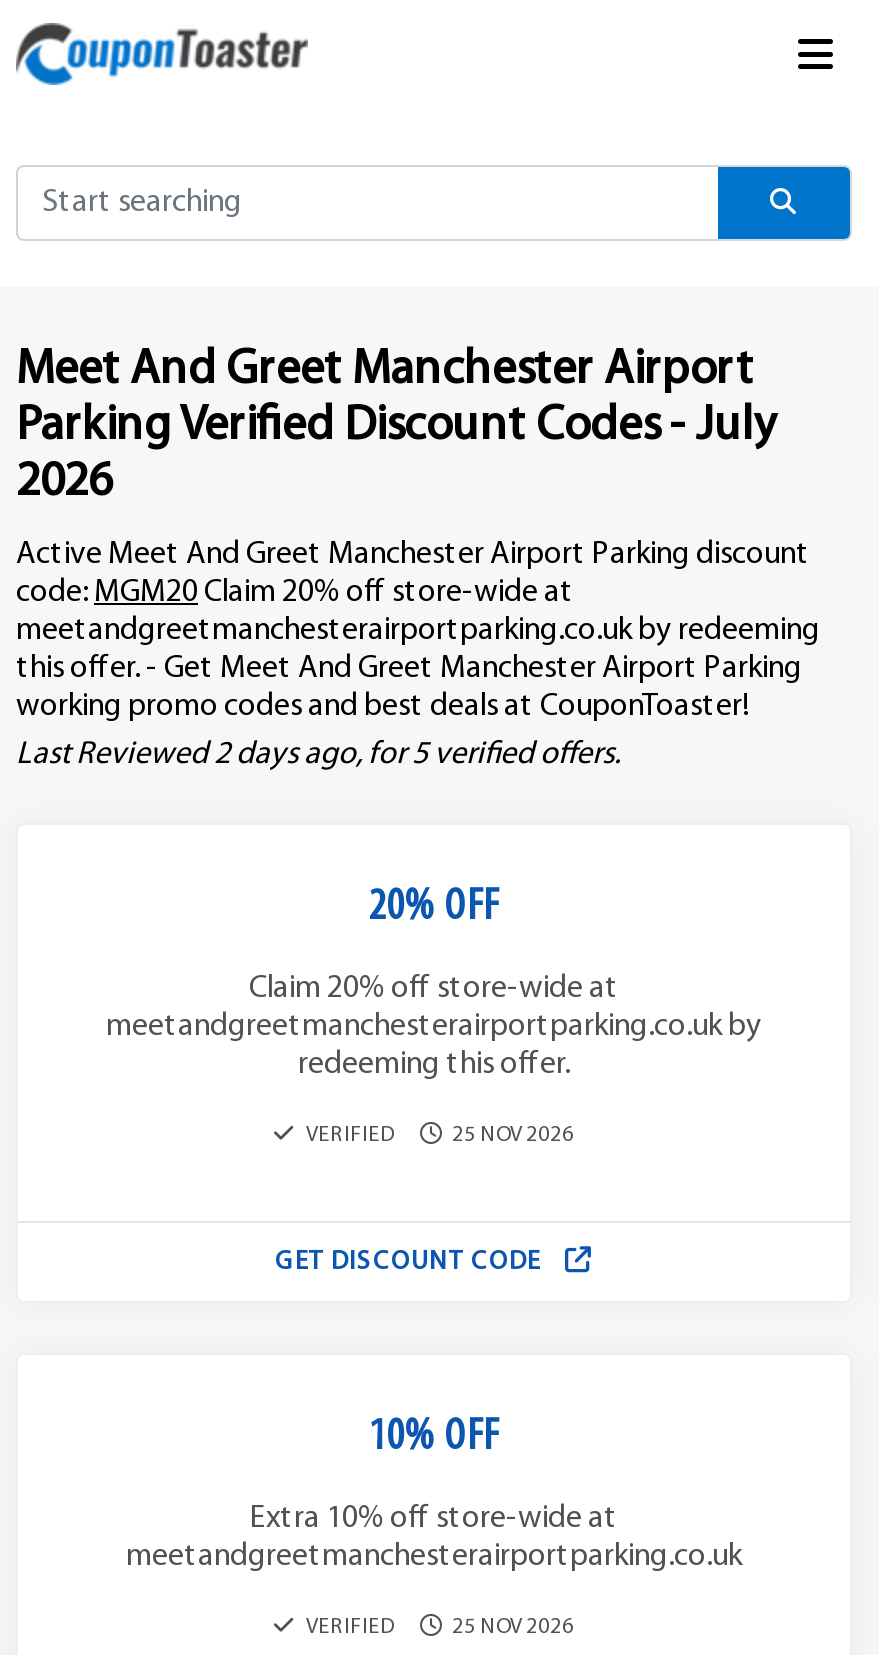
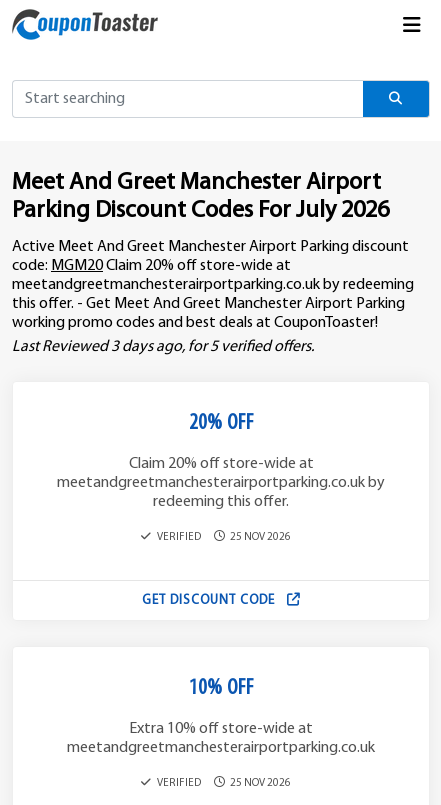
- Parking Verified Discount Codes - July
- 2026
+ Parking Discount Codes For July 2026

- Last Reviewed 2 days ago, for 5 verified offers.
+ Last Reviewed 3 days ago, for 5 verified offers.
